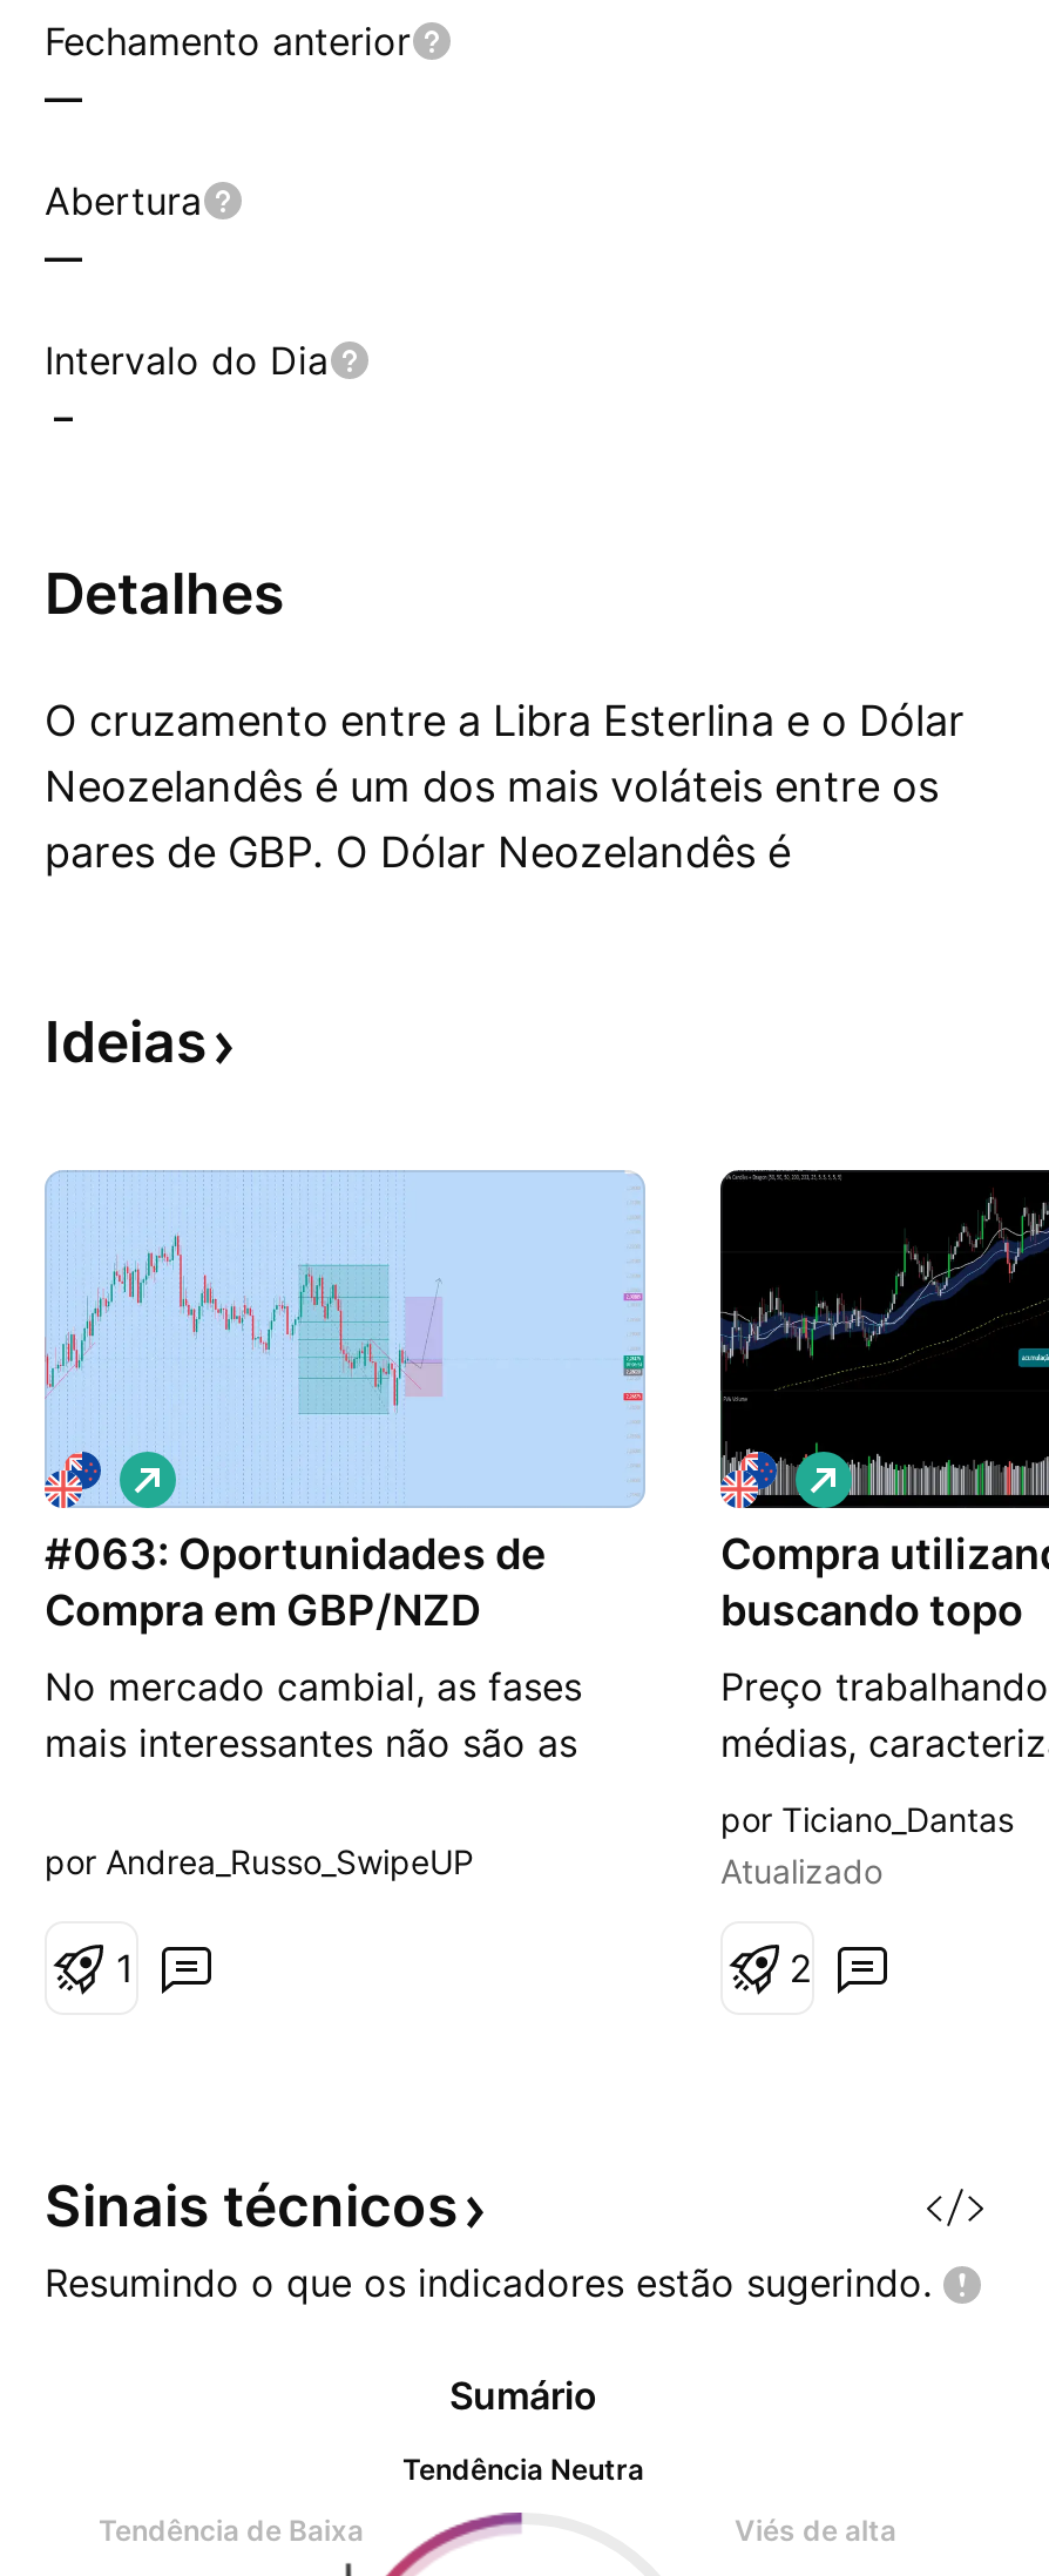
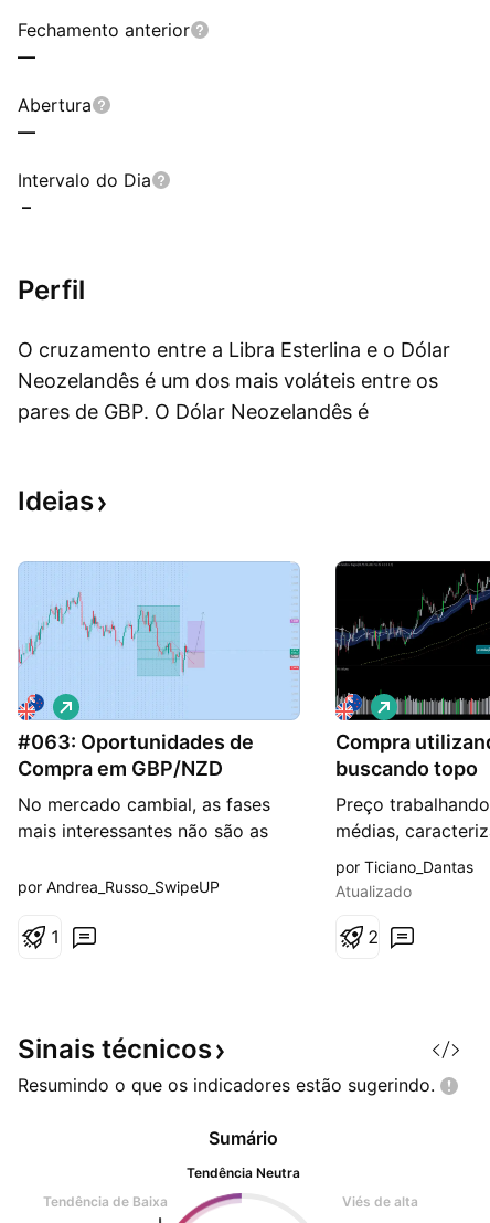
- Detalhes
+ Perfil
